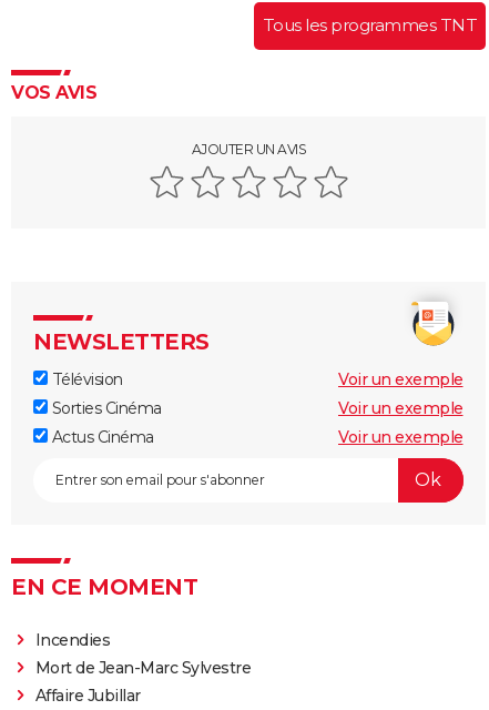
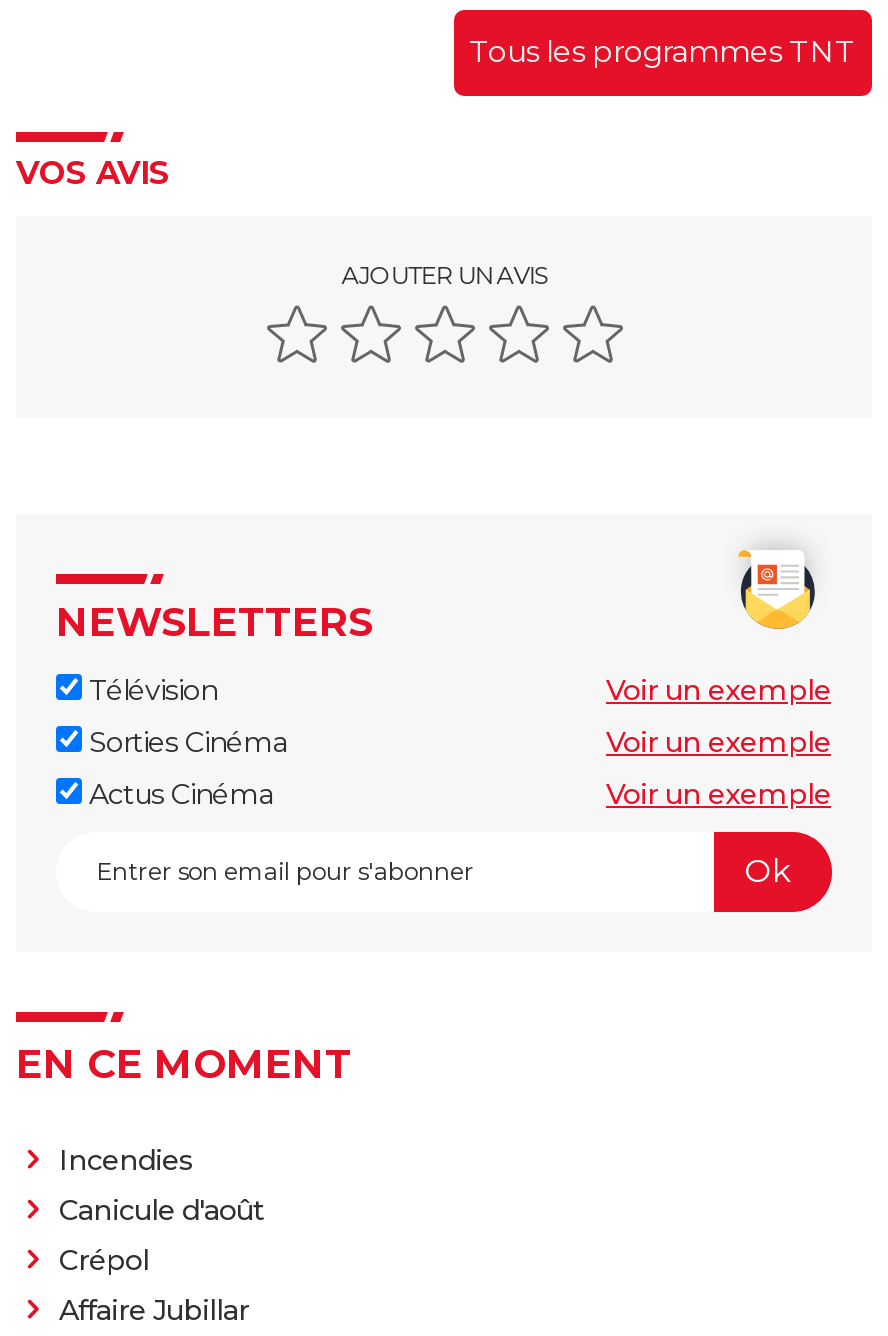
- Mort de Jean-Marc Sylvestre
+ Canicule d'août
+ Crépol
